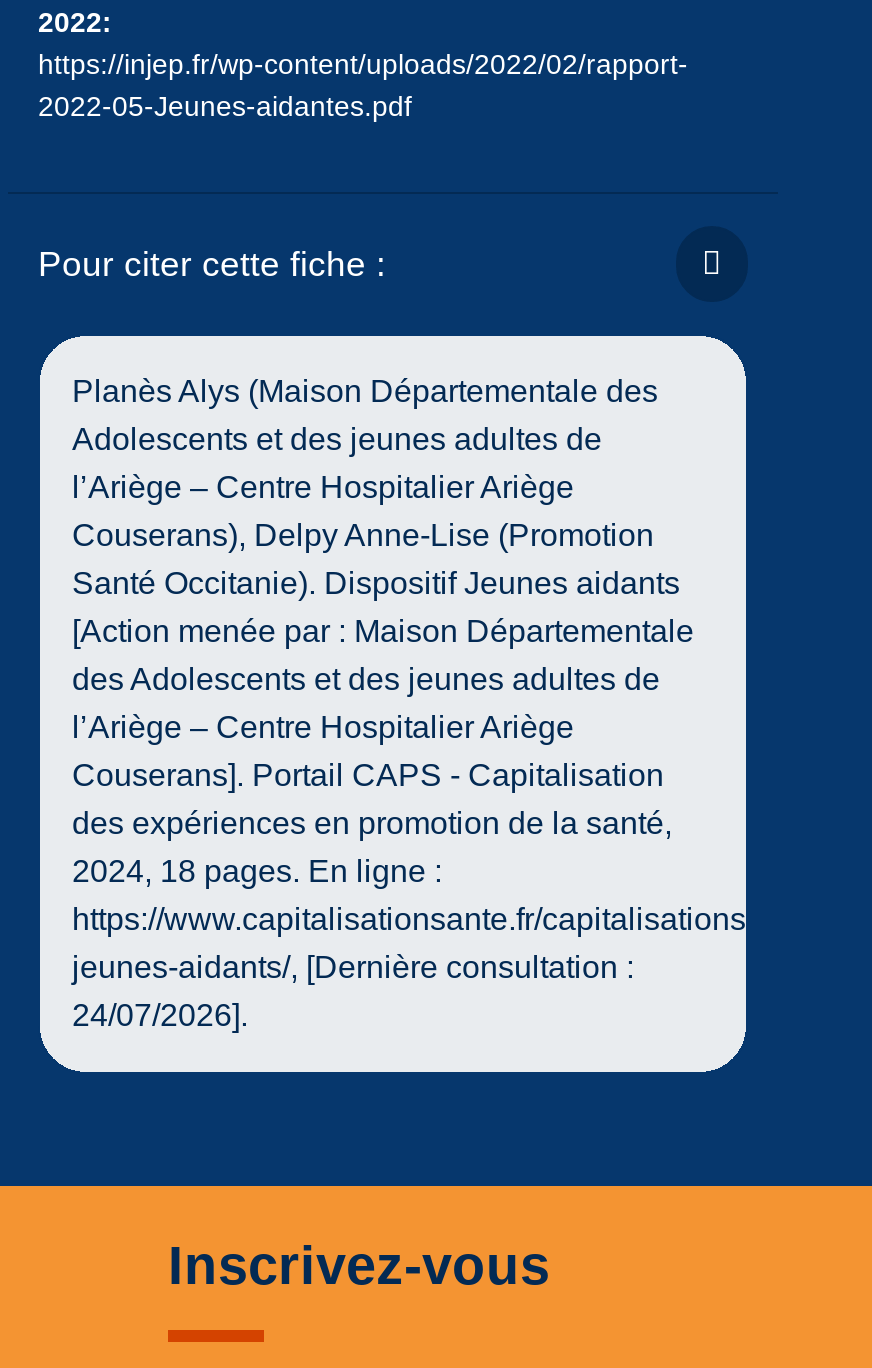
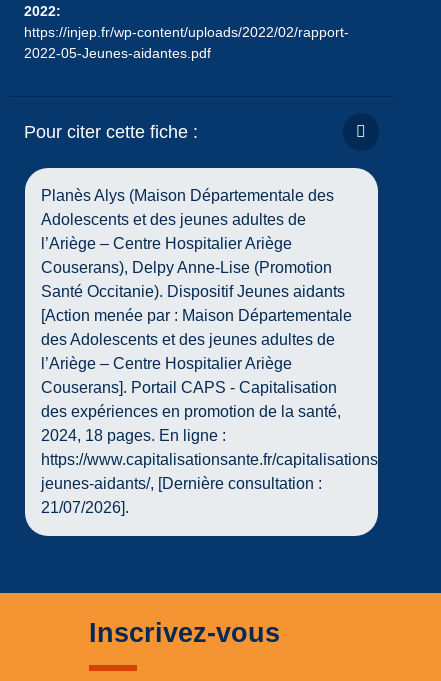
- 24/07/2026].
+ 21/07/2026].
